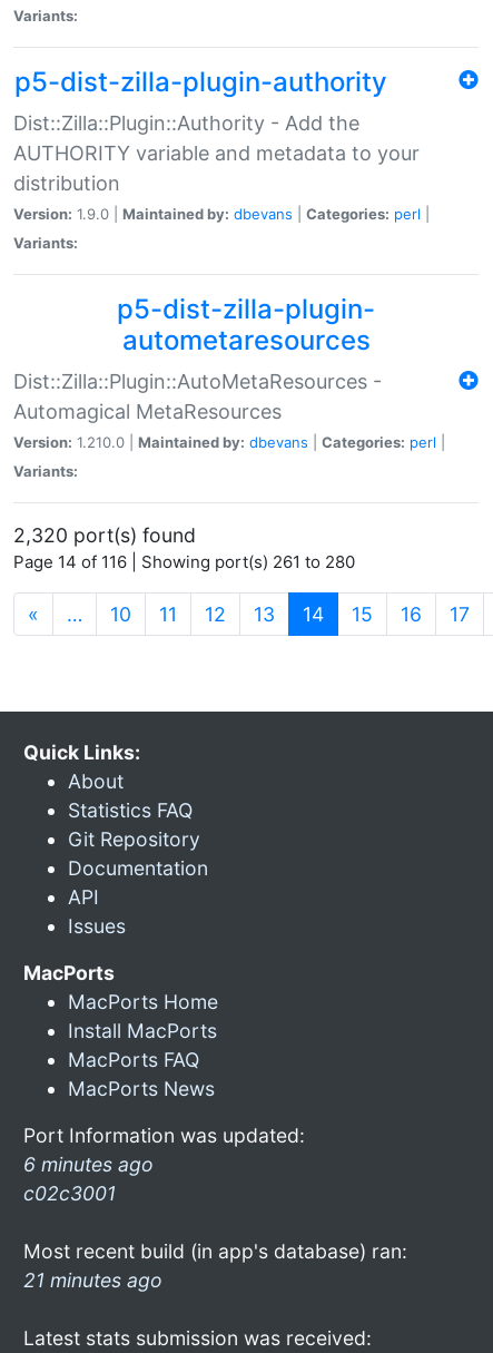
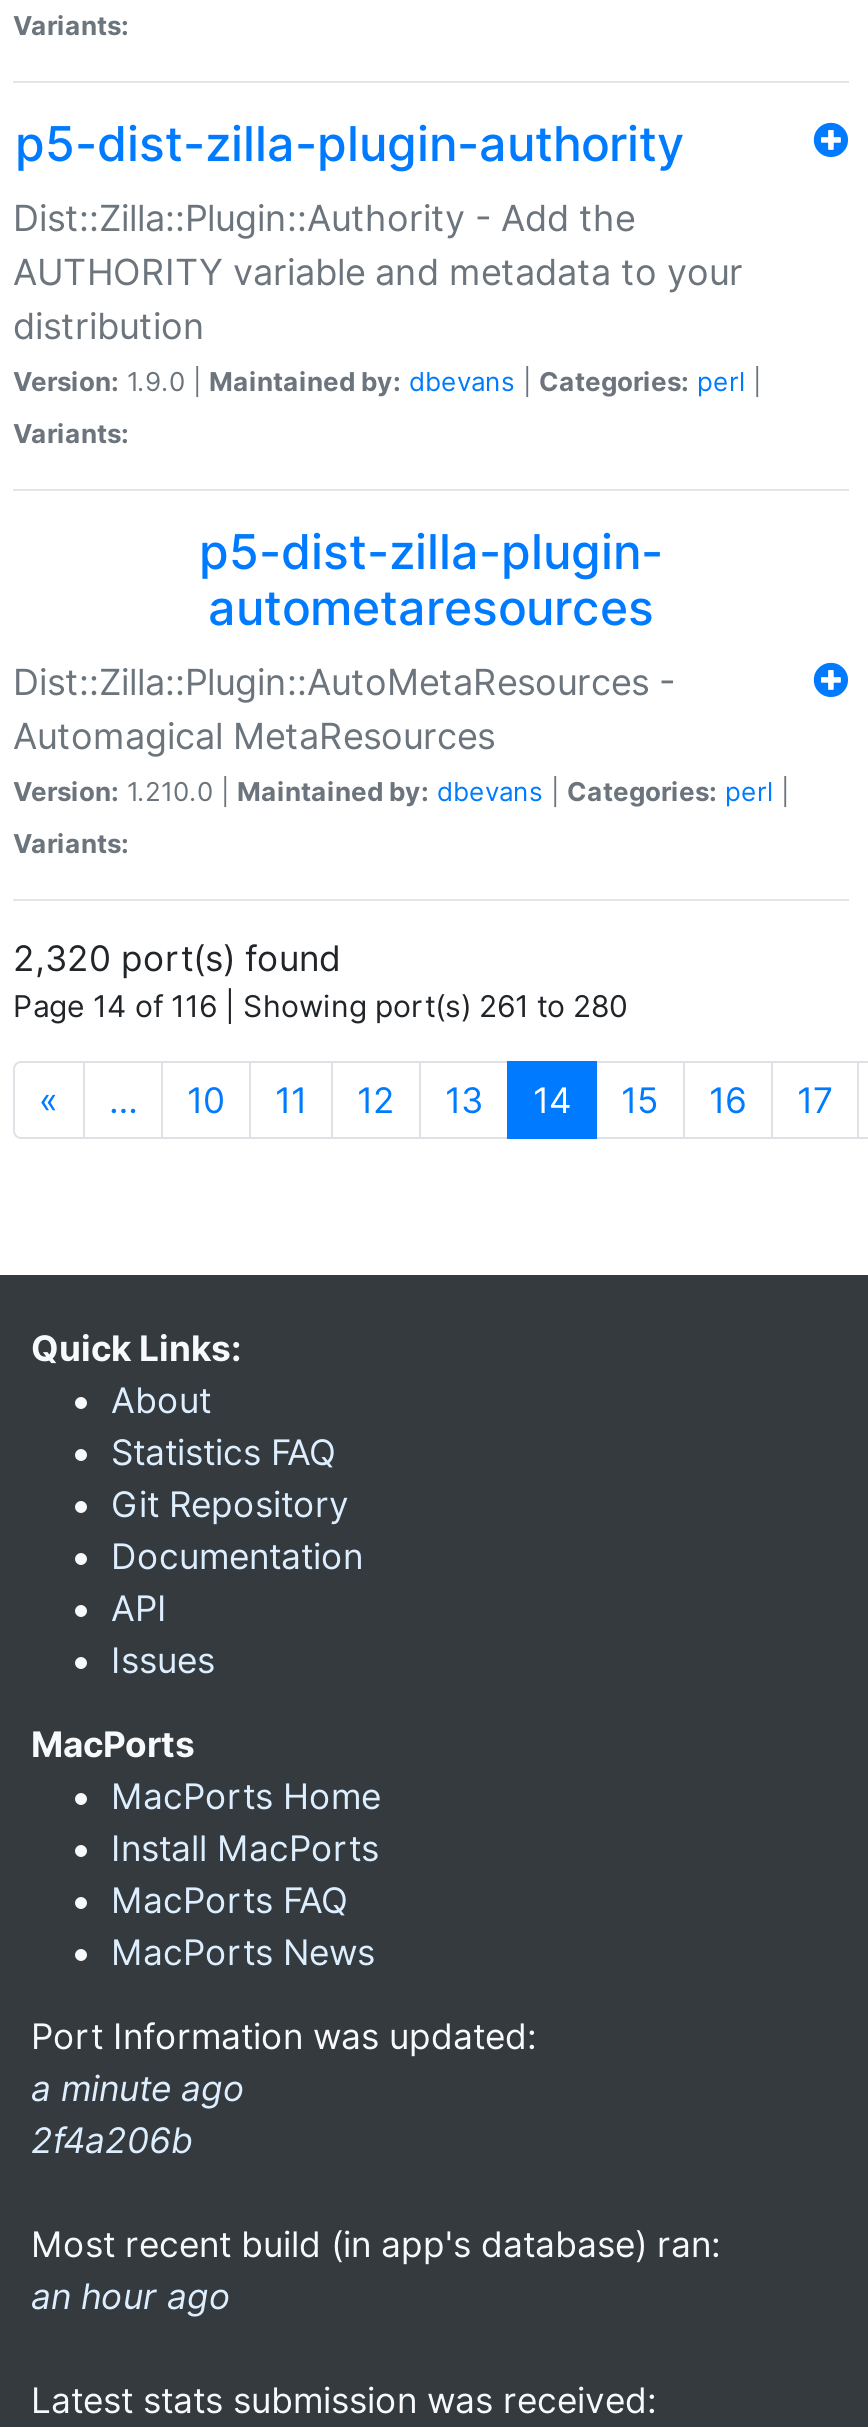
- 6 minutes ago
- c02c3001
+ a minute ago
+ 2f4a206b

- 21 minutes ago
+ an hour ago
